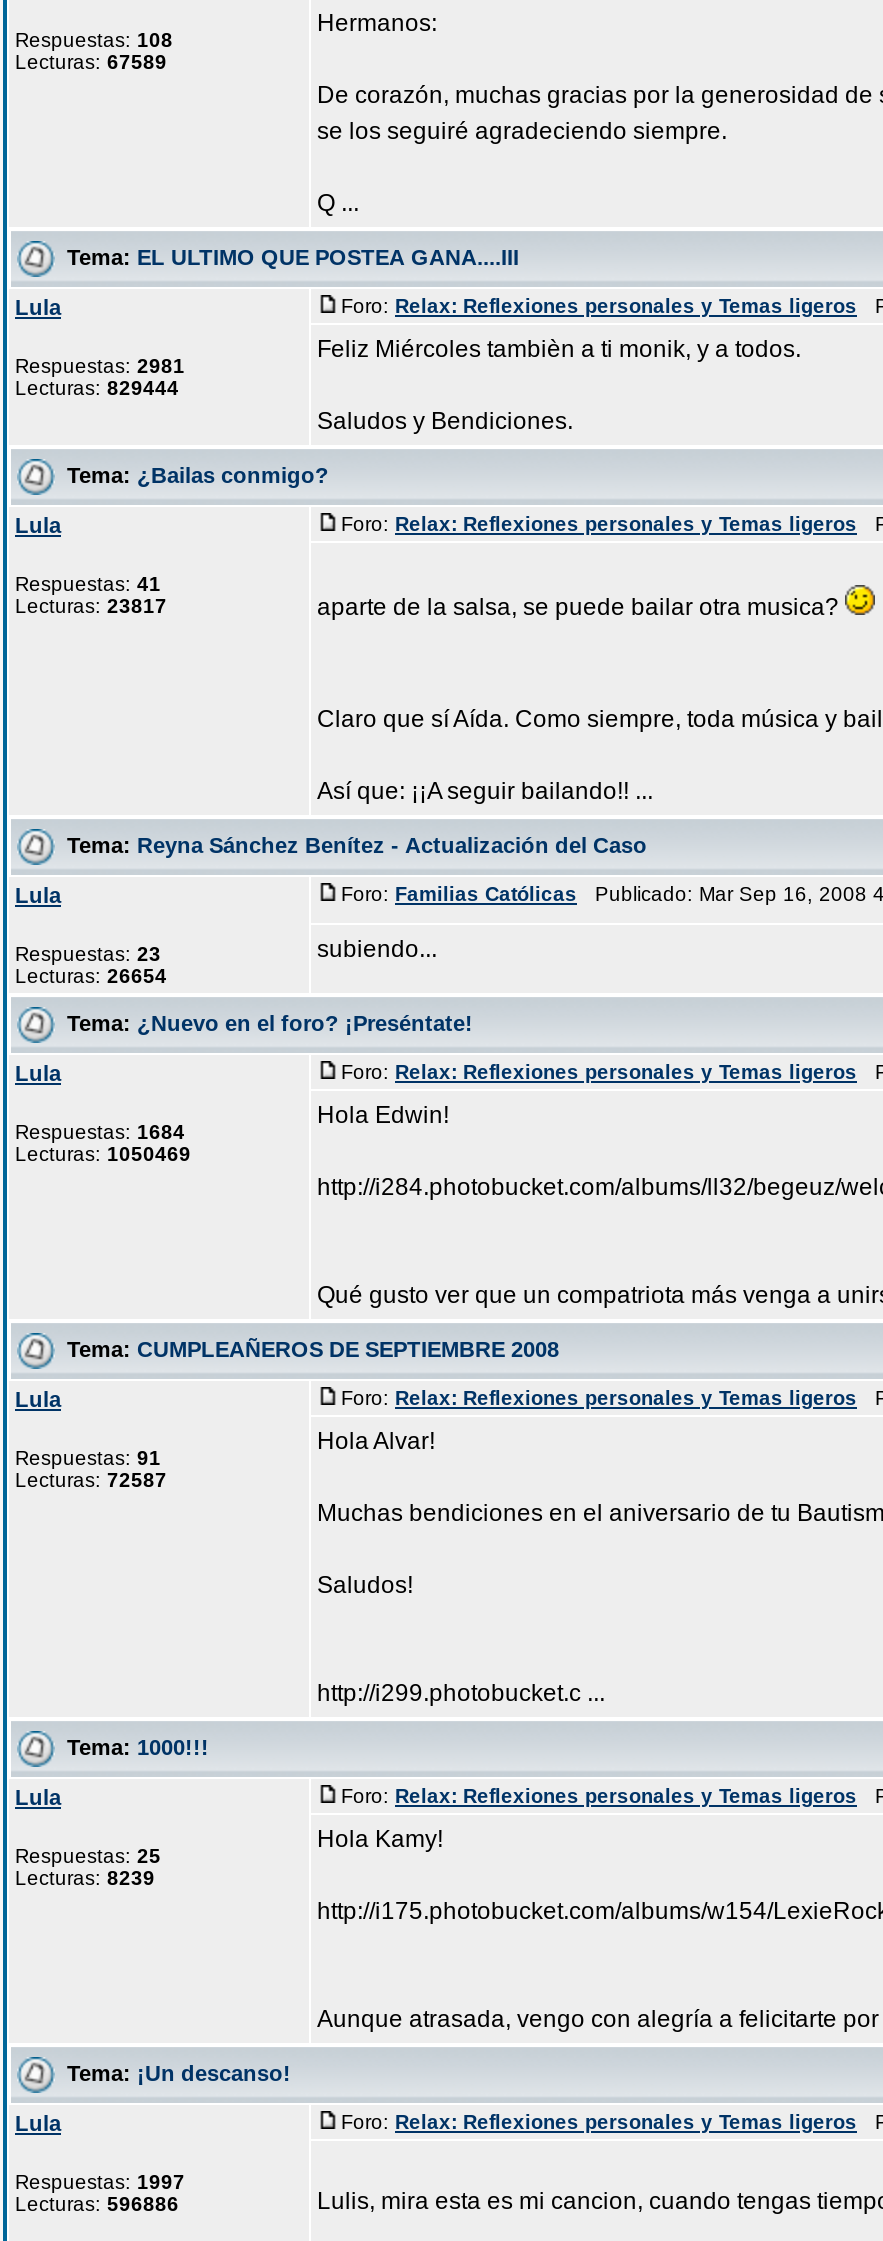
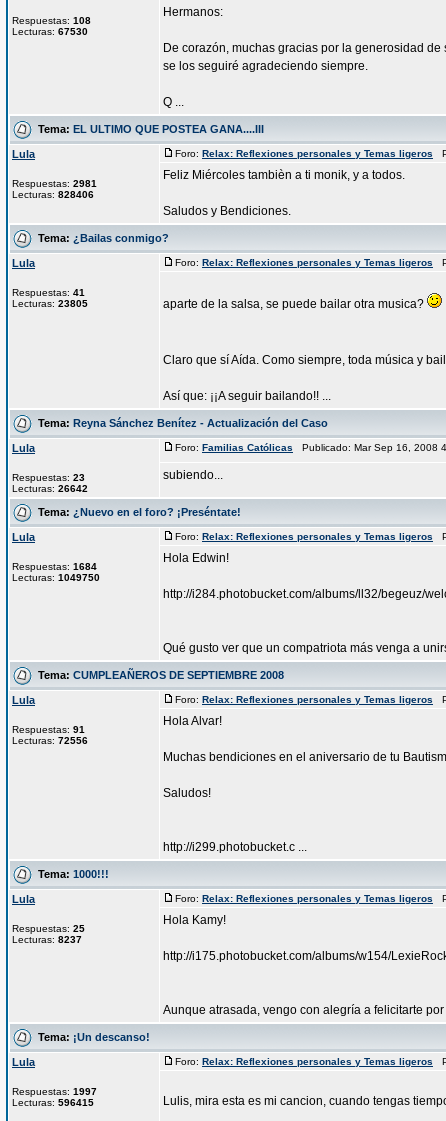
- Lecturas: 67589
+ Lecturas: 67530

- Lecturas: 829444
+ Lecturas: 828406

- Lecturas: 23817
+ Lecturas: 23805

- Lecturas: 26654
+ Lecturas: 26642

- Lecturas: 1050469
+ Lecturas: 1049750

- Lecturas: 72587
+ Lecturas: 72556

- Lecturas: 8239
+ Lecturas: 8237

- Lecturas: 596886
+ Lecturas: 596415
